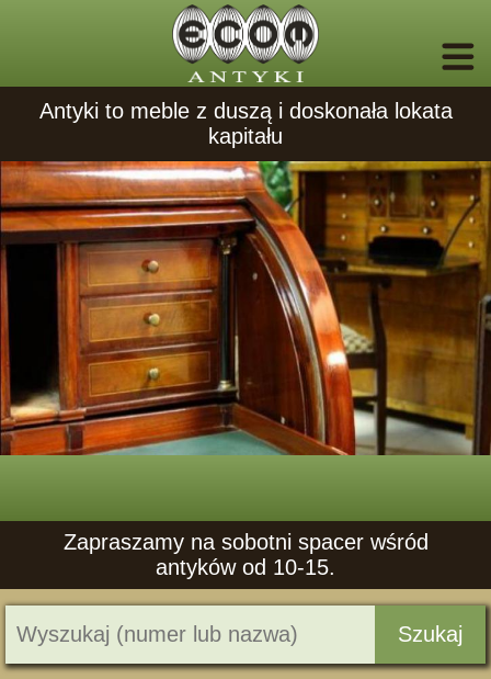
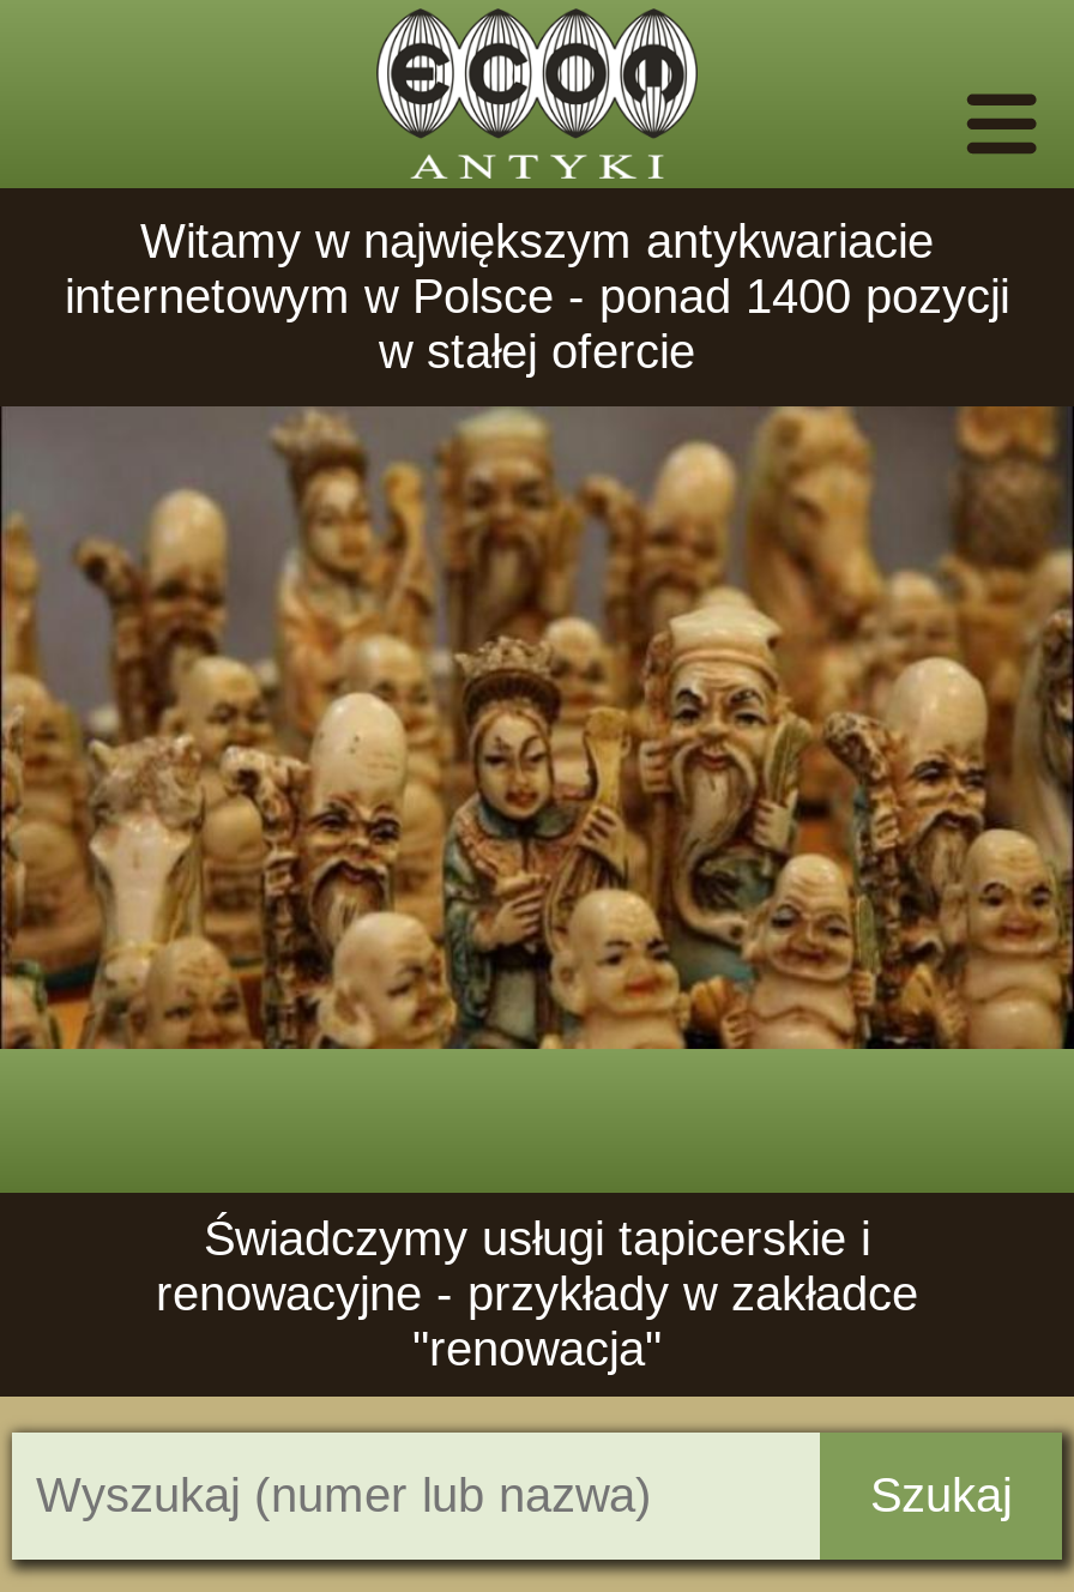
- Antyki to meble z duszą i doskonała lokata
- kapitału
+ Witamy w największym antykwariacie
+ internetowym w Polsce - ponad 1400 pozycji
+ w stałej ofercie

- [image]
+ [image]

- Zapraszamy na sobotni spacer wśród
- antyków od 10-15.
+ Świadczymy usługi tapicerskie i
+ renowacyjne - przykłady w zakładce
+ "renowacja"
